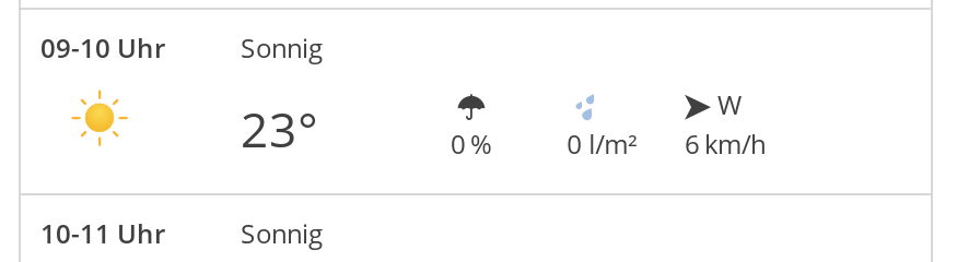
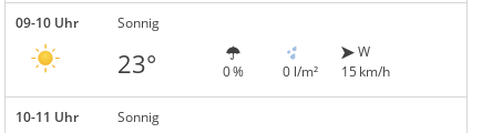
- 0 l/m² 6 km/h
+ 0 l/m² 15 km/h
